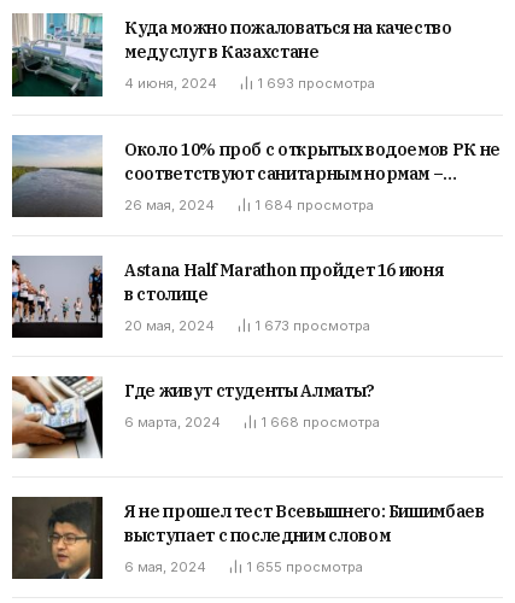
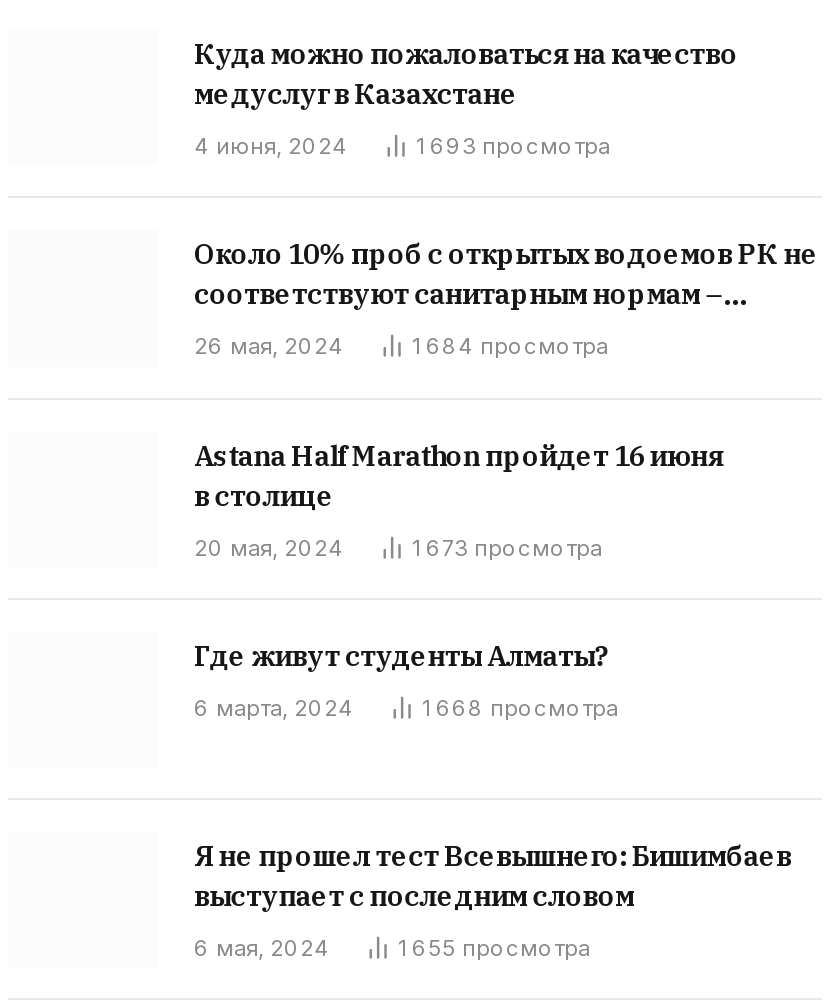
- [image]

- [image]

- [image]

- [image]

- [image]
